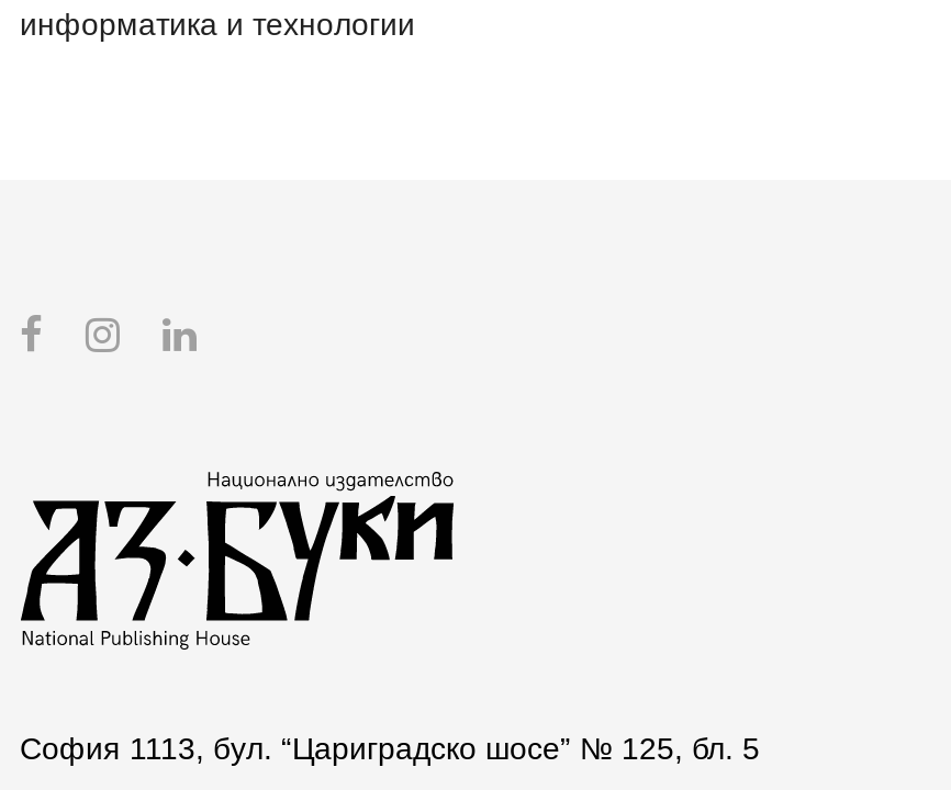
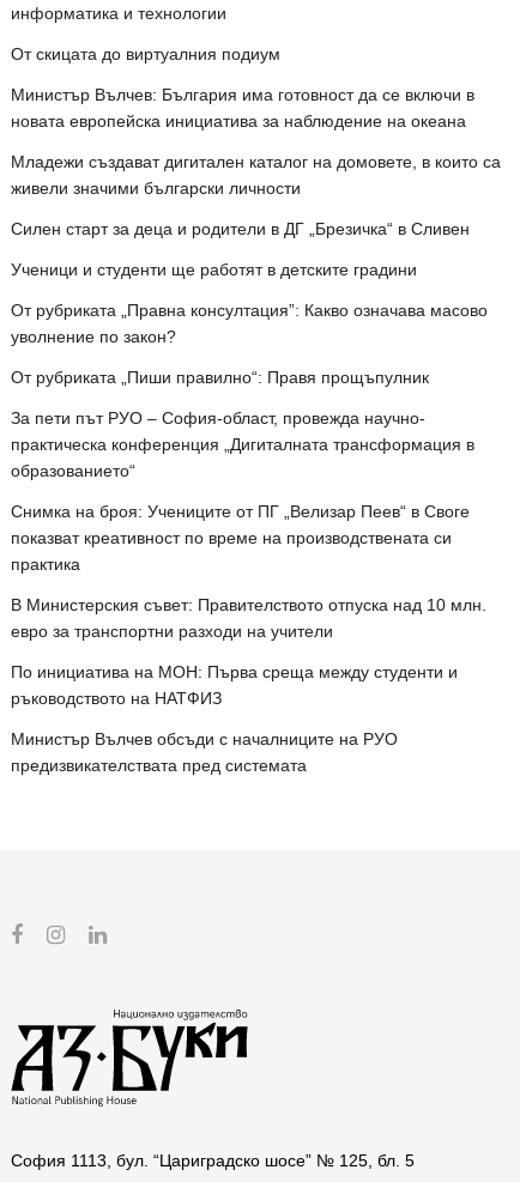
+ От скицата до виртуалния подиум
+ Министър Вълчев: България има готовност да се включи в
+ новата европейска инициатива за наблюдение на океана
+ Младежи създават дигитален каталог на домовете, в които са
+ живели значими български личности
+ Силен старт за деца и родители в ДГ „Брезичка“ в Сливен
+ Ученици и студенти ще работят в детските градини
+ От рубриката „Правна консултация”: Какво означава масово
+ уволнение по закон?
+ От рубриката „Пиши правилно“: Правя прощъпулник
+ За пети път РУО – София-област, провежда научно-
+ практическа конференция „Дигиталната трансформация в
+ образованието“
+ Снимка на броя: Учениците от ПГ „Велизар Пеев“ в Своге
+ показват креативност по време на производствената си
+ практика
+ В Министерския съвет: Правителството отпуска над 10 млн.
+ евро за транспортни разходи на учители
+ По инициатива на МОН: Първа среща между студенти и
+ ръководството на НАТФИЗ
+ Министър Вълчев обсъди с началниците на РУО
+ предизвикателствата пред системата
